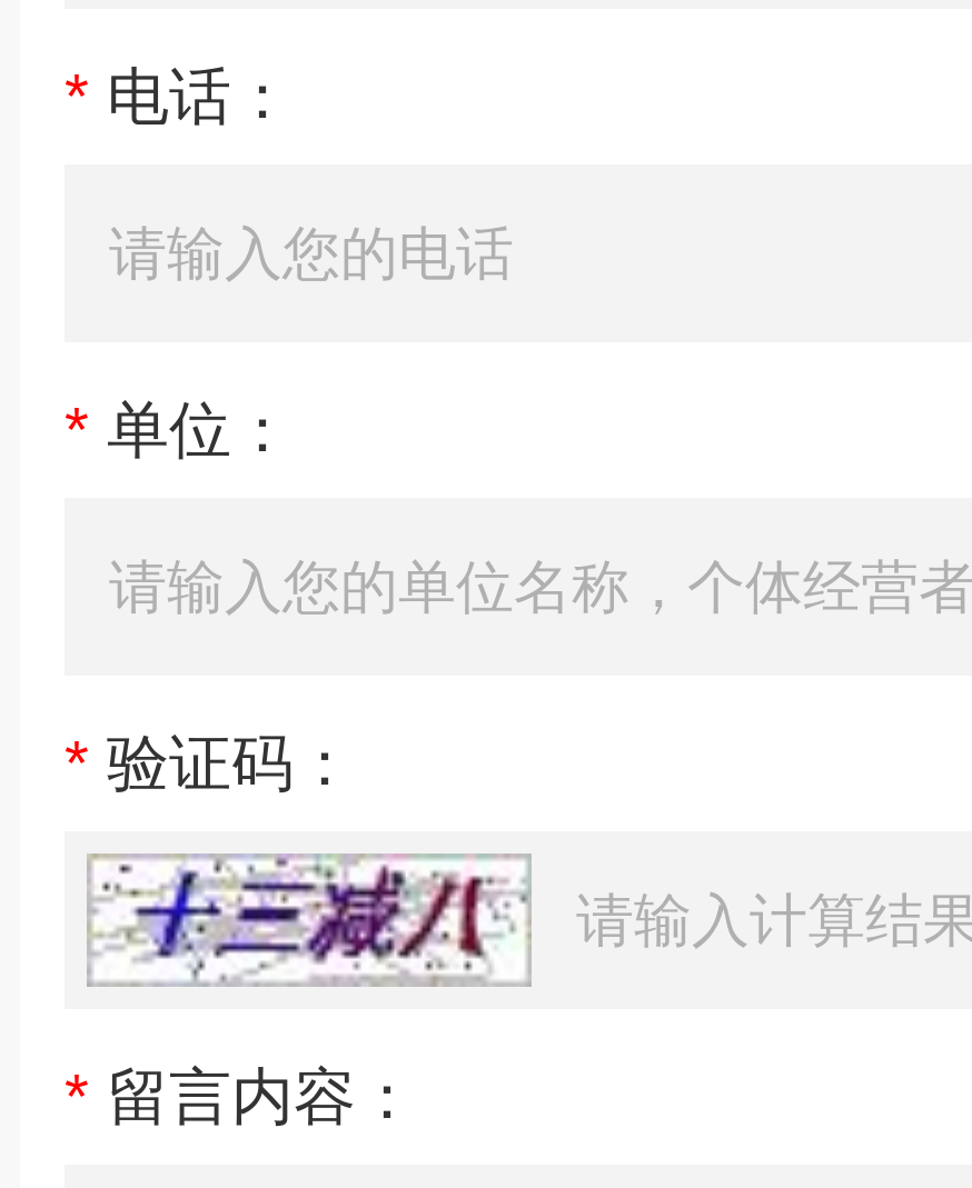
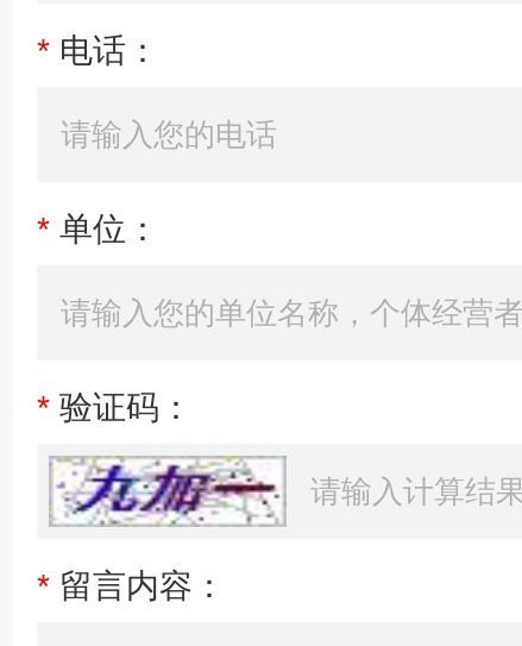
- [image]
+ [image]
